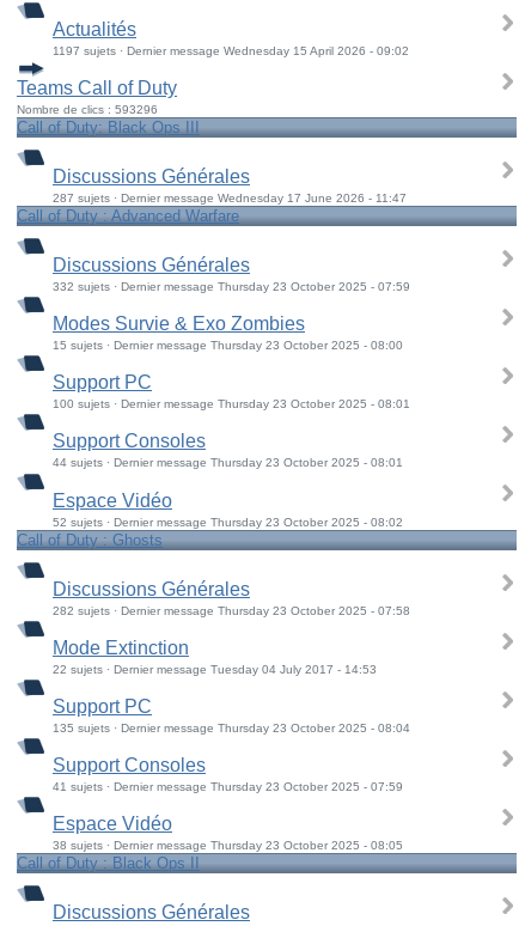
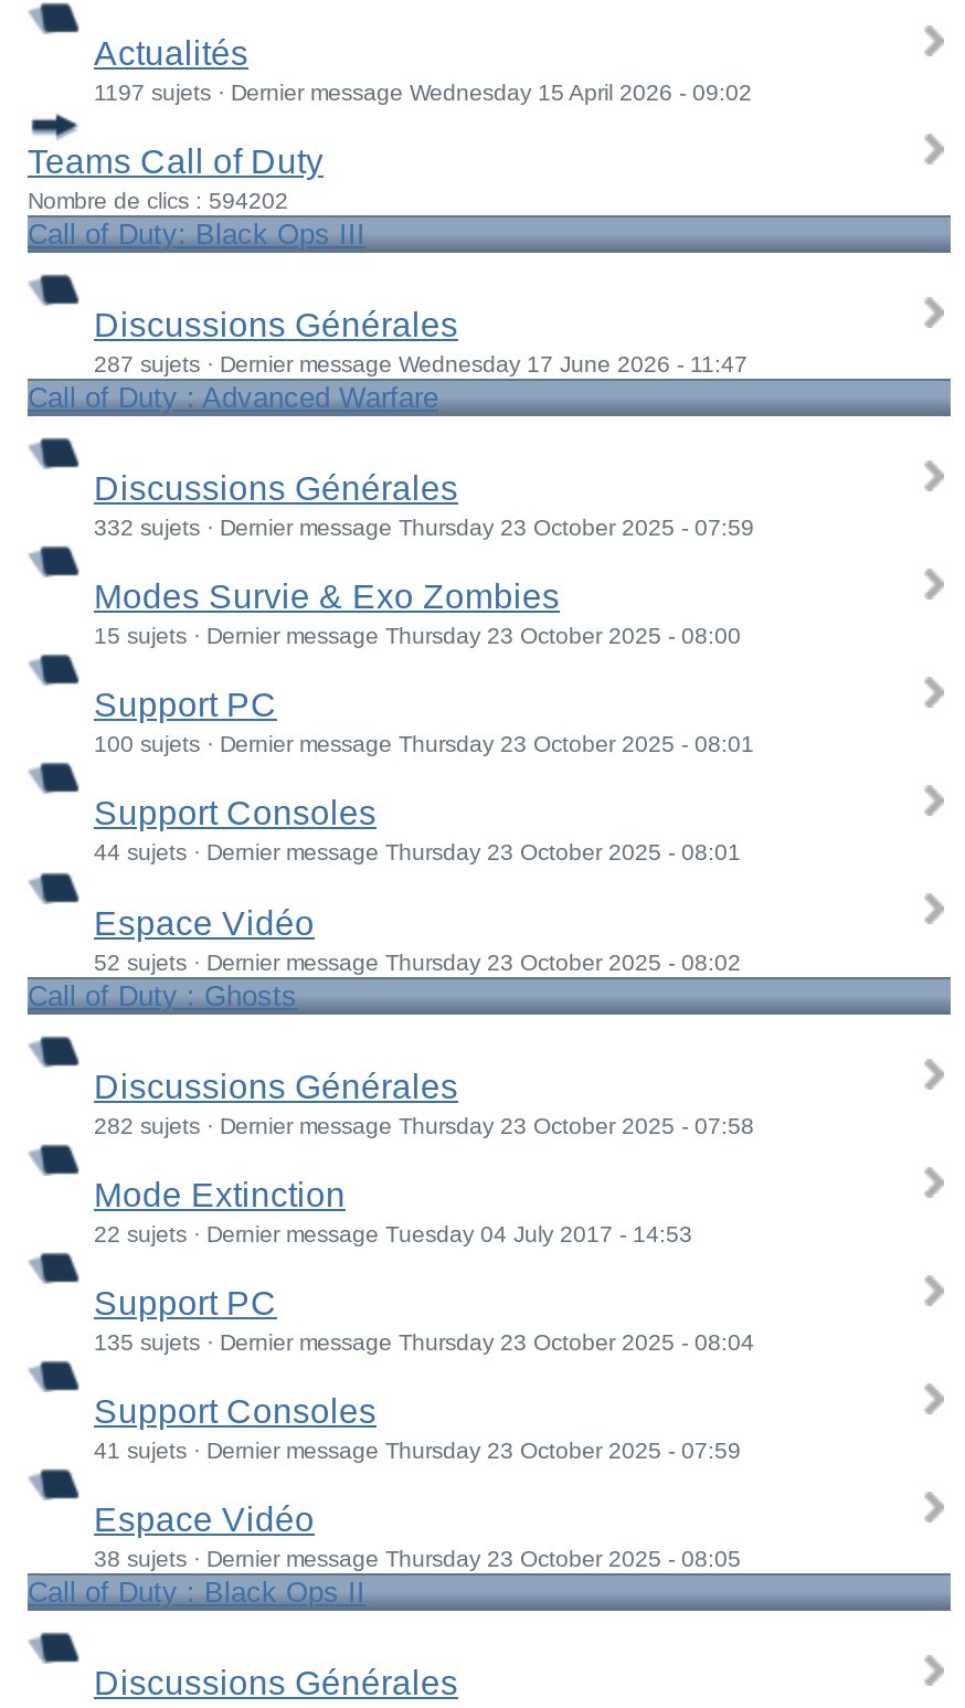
- Nombre de clics : 593296
+ Nombre de clics : 594202
